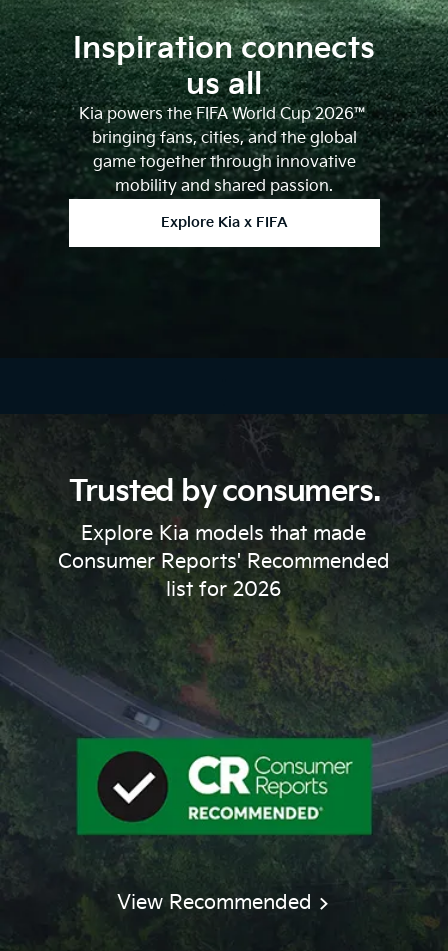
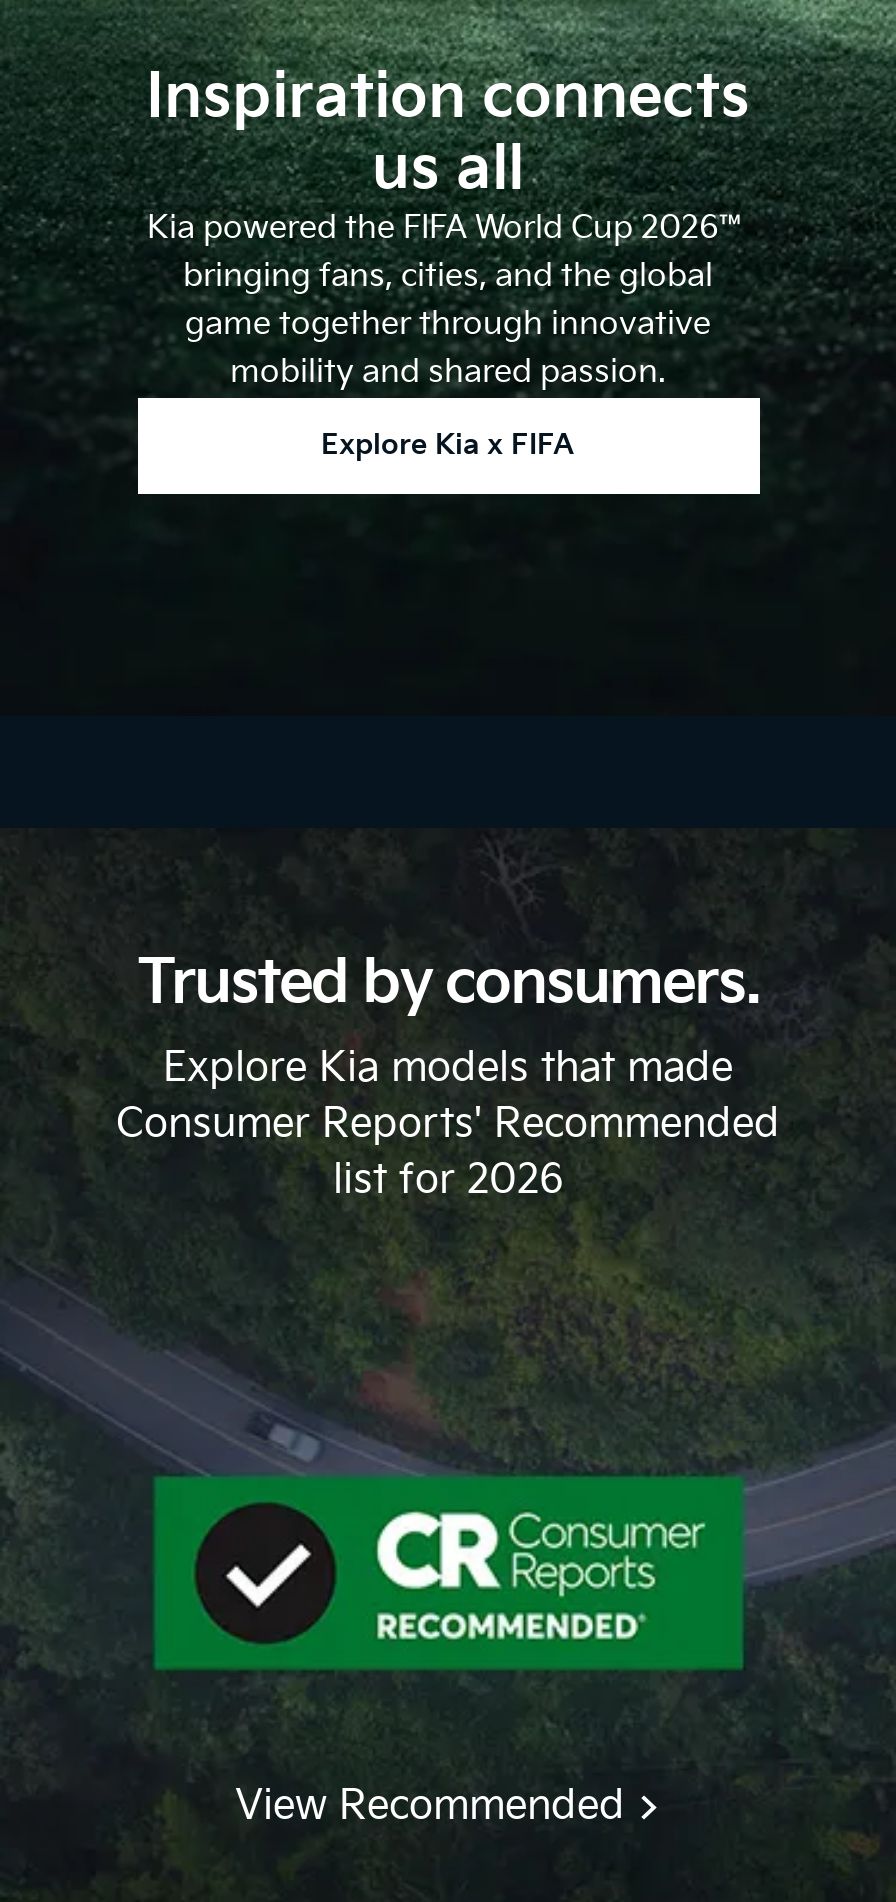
- Kia powers the FIFA World Cup 2026™
+ Kia powered the FIFA World Cup 2026™
